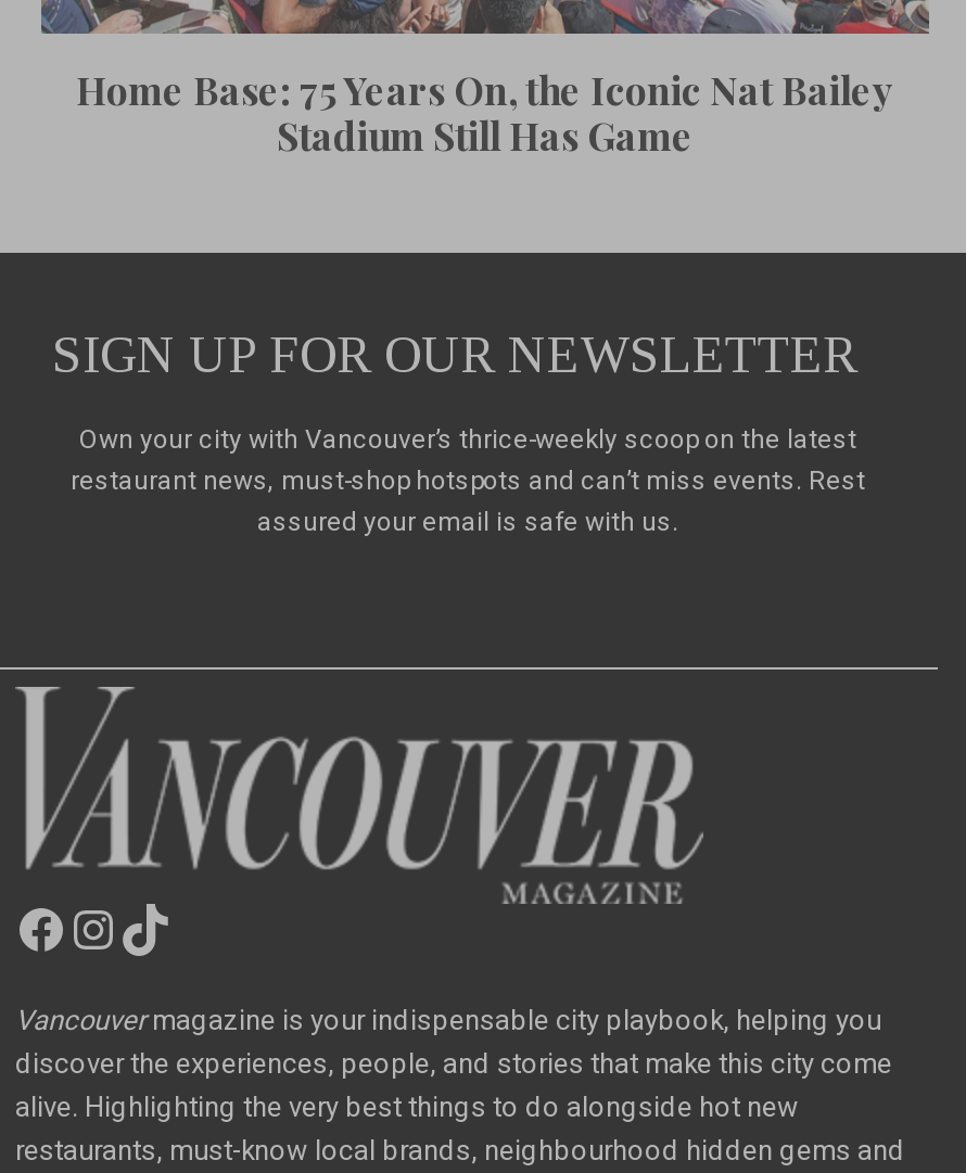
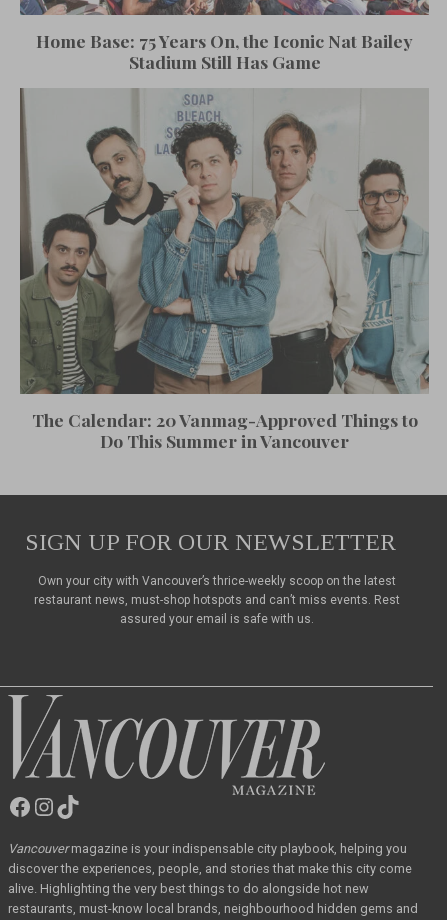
+ [image]
+ The Calendar: 20 Vanmag-Approved Things to
+ Do This Summer in Vancouver
